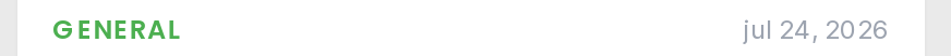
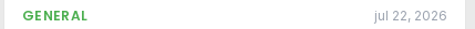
- jul 24, 2026
+ jul 22, 2026
